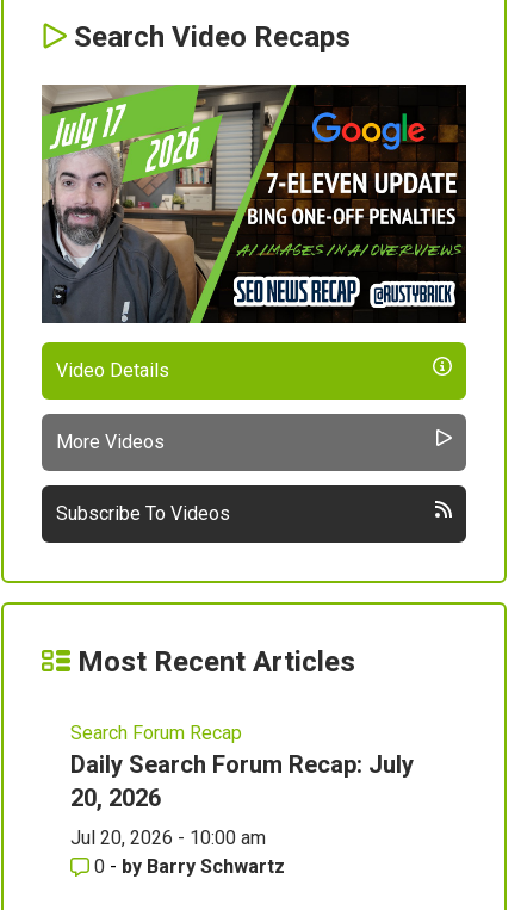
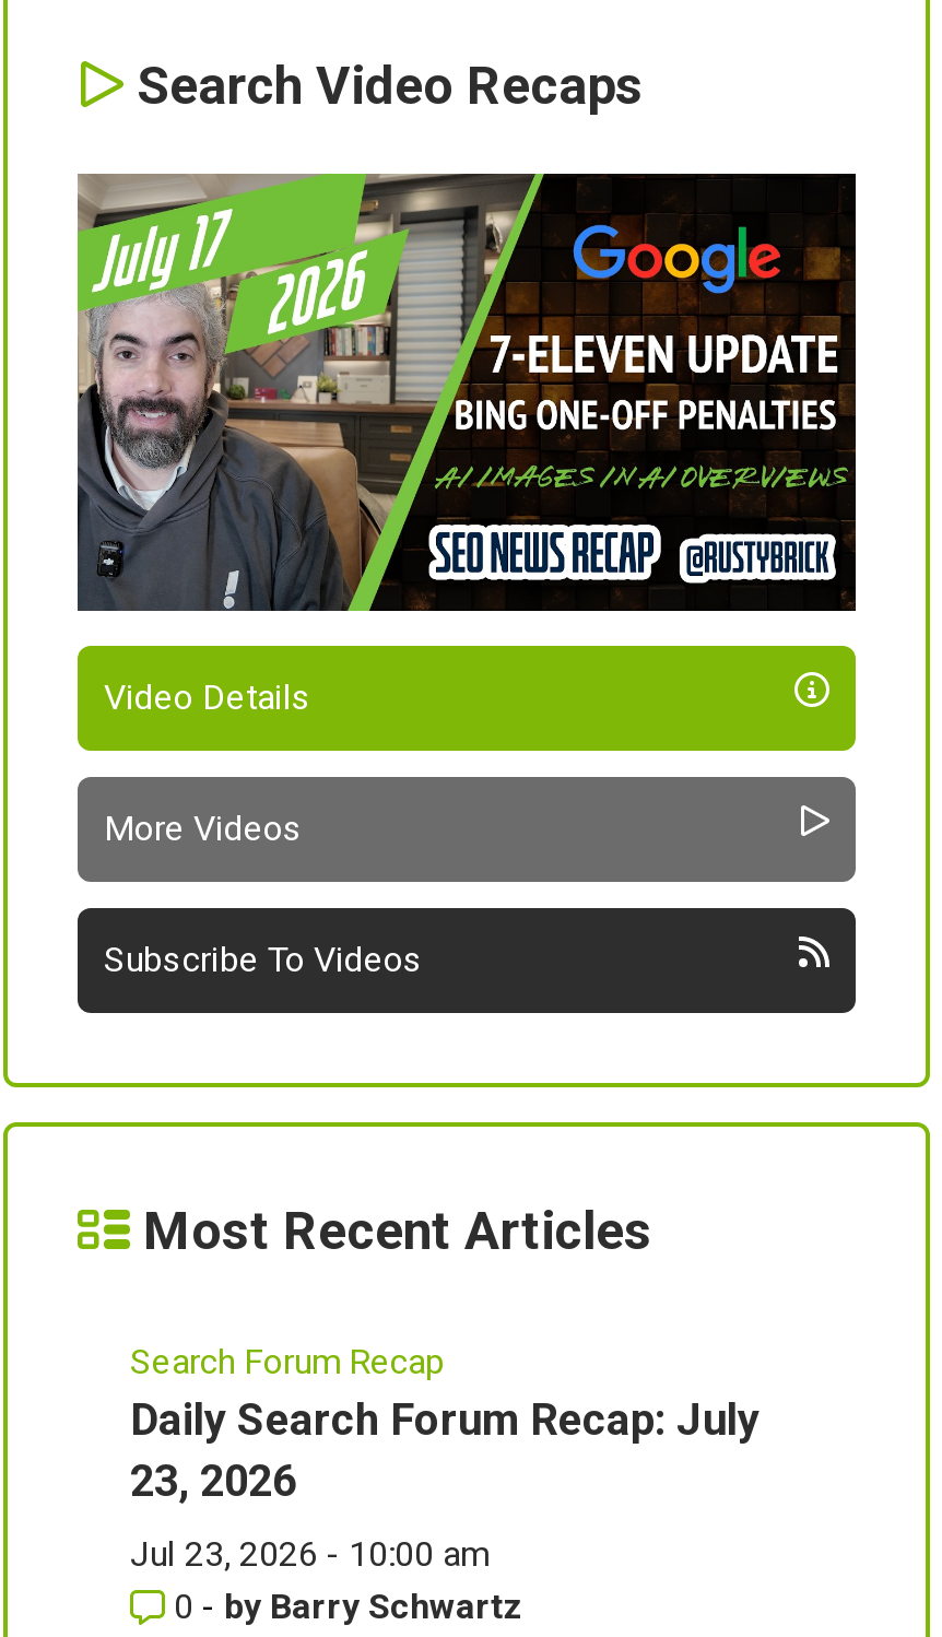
- 20, 2026
+ 23, 2026

- Jul 20, 2026 - 10:00 am
+ Jul 23, 2026 - 10:00 am
